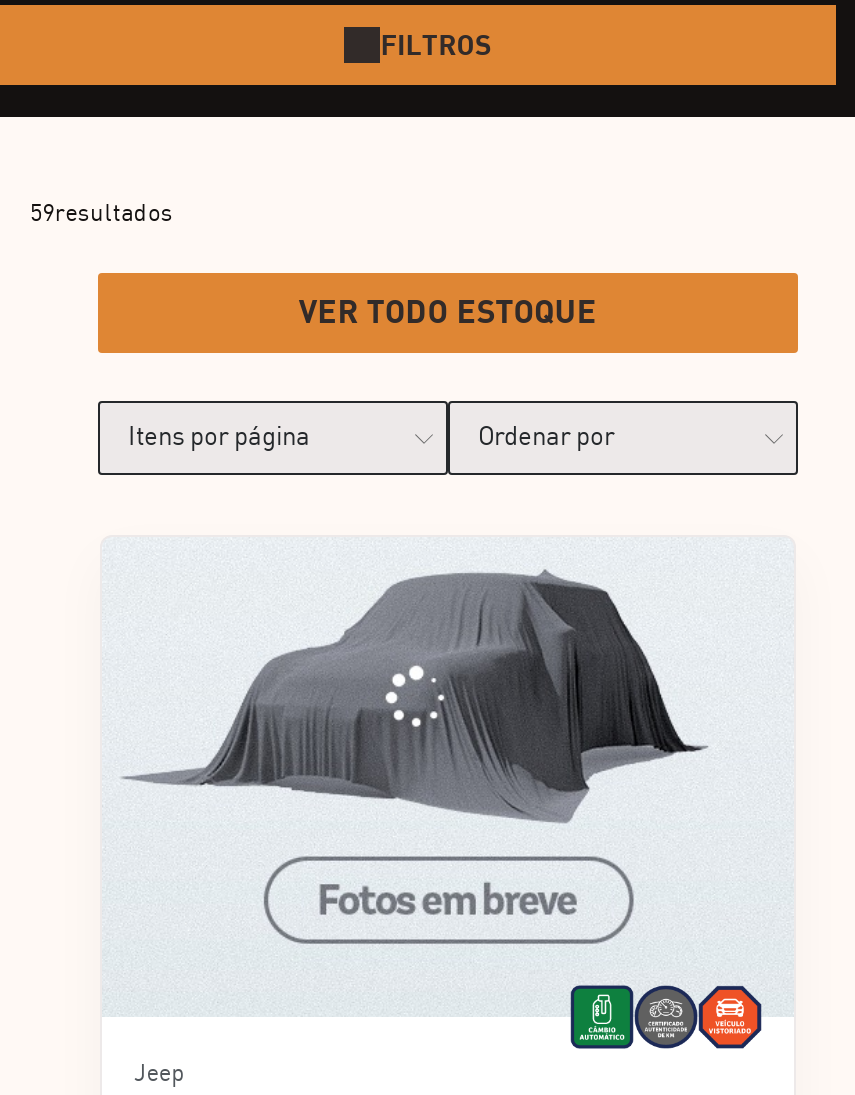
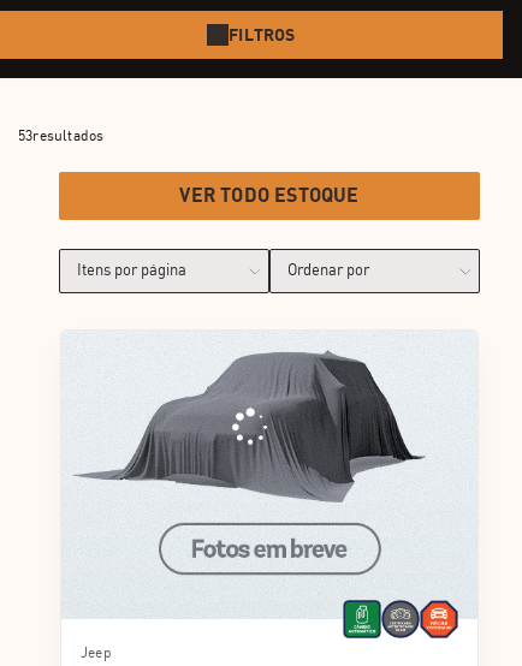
- 59resultados
+ 53resultados
